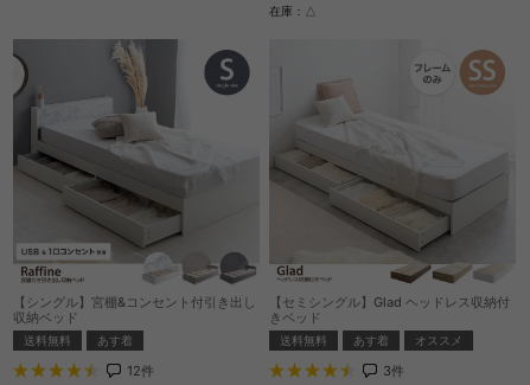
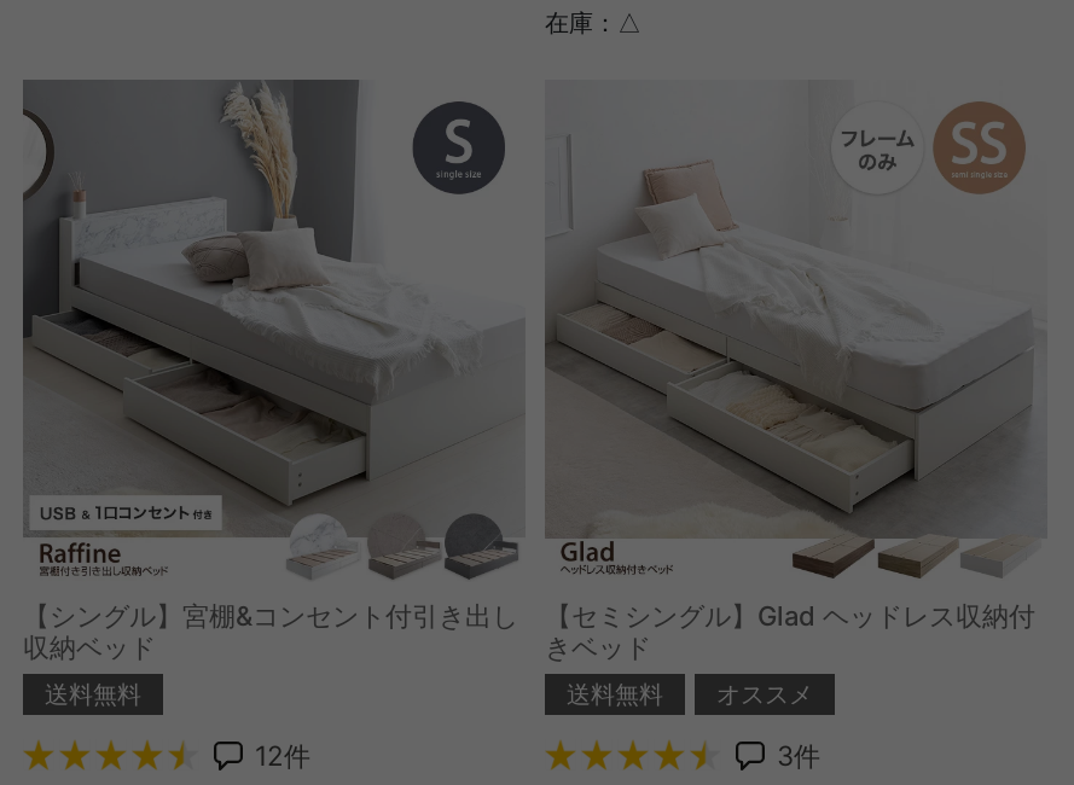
- あす着

- あす着
